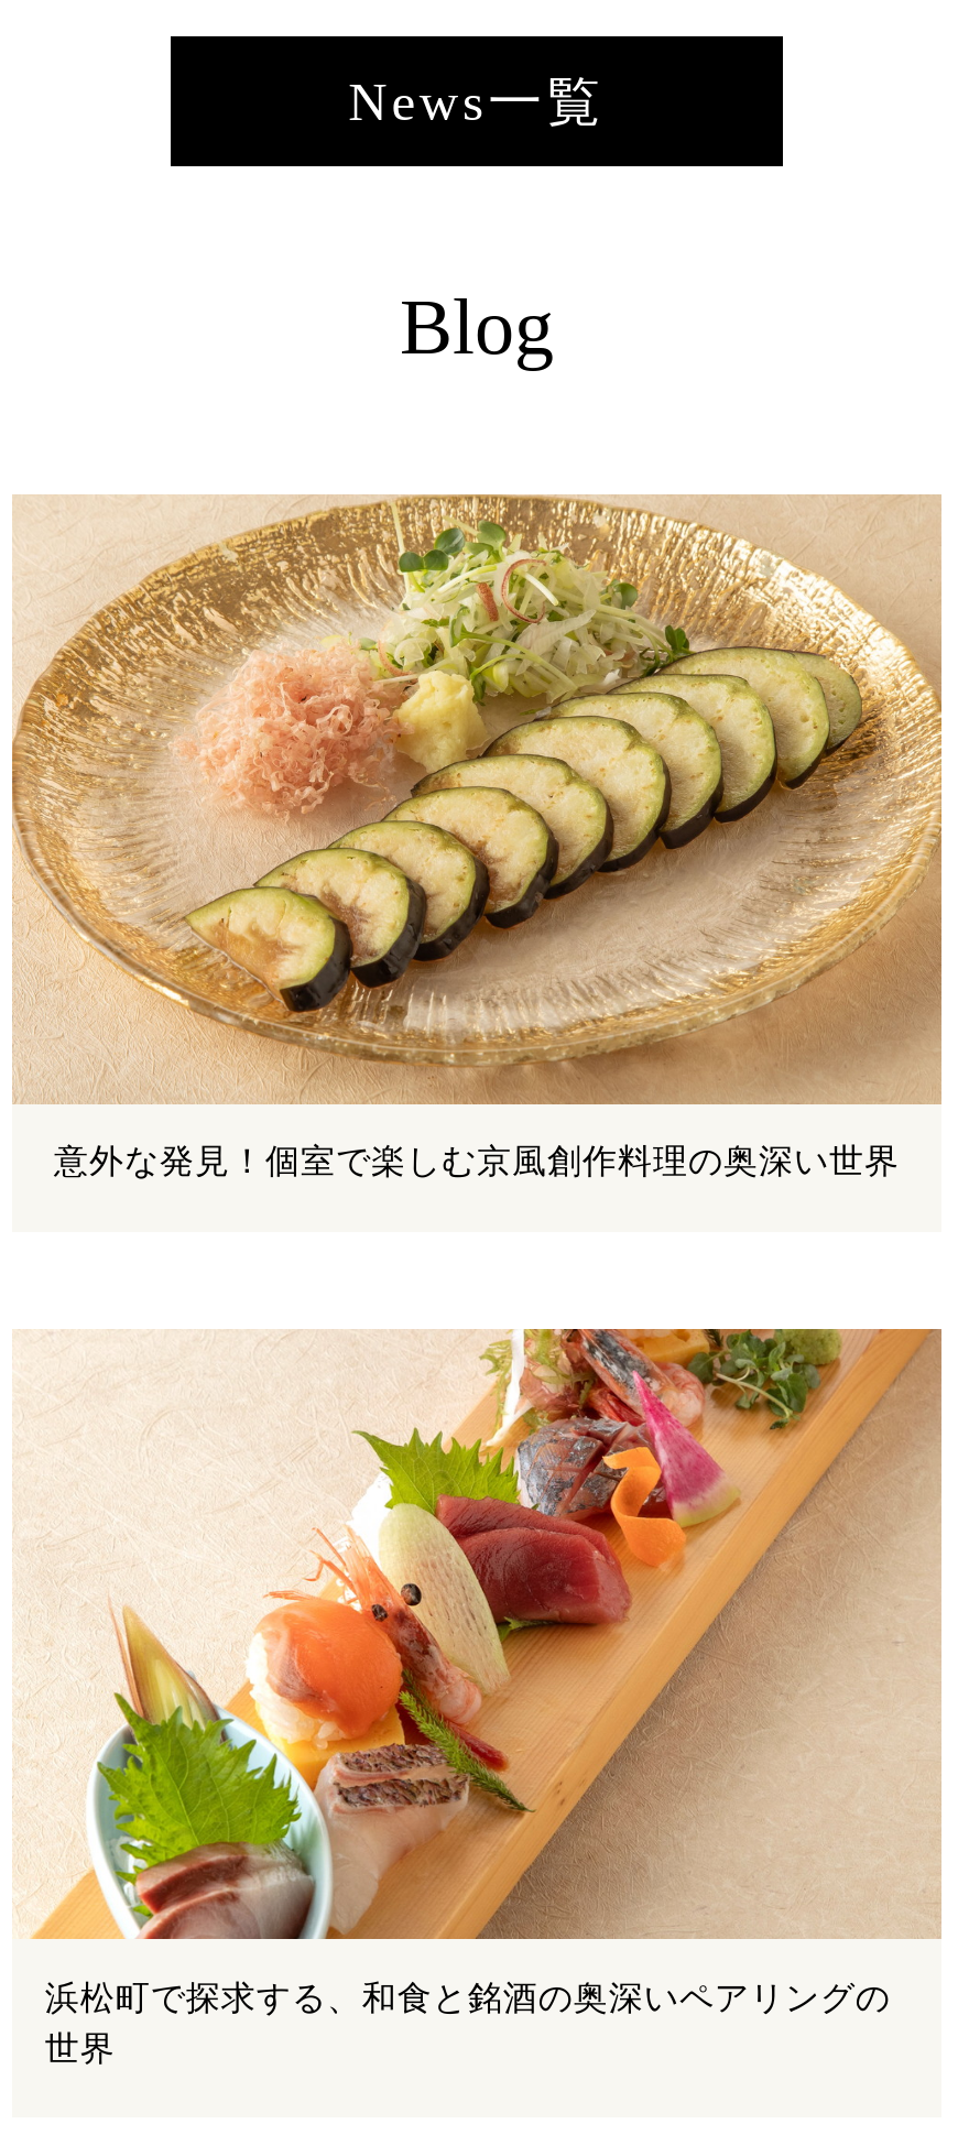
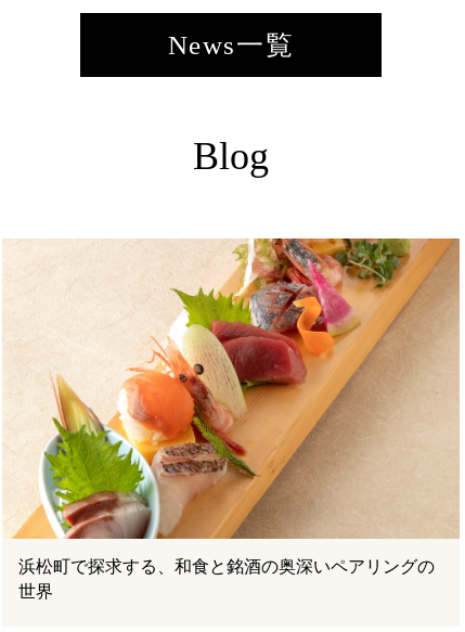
- [image]
- 意外な発見！個室で楽しむ京風創作料理の奥深い世界
